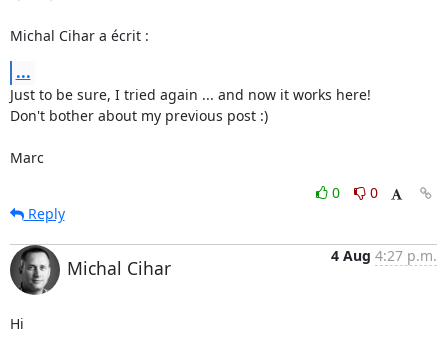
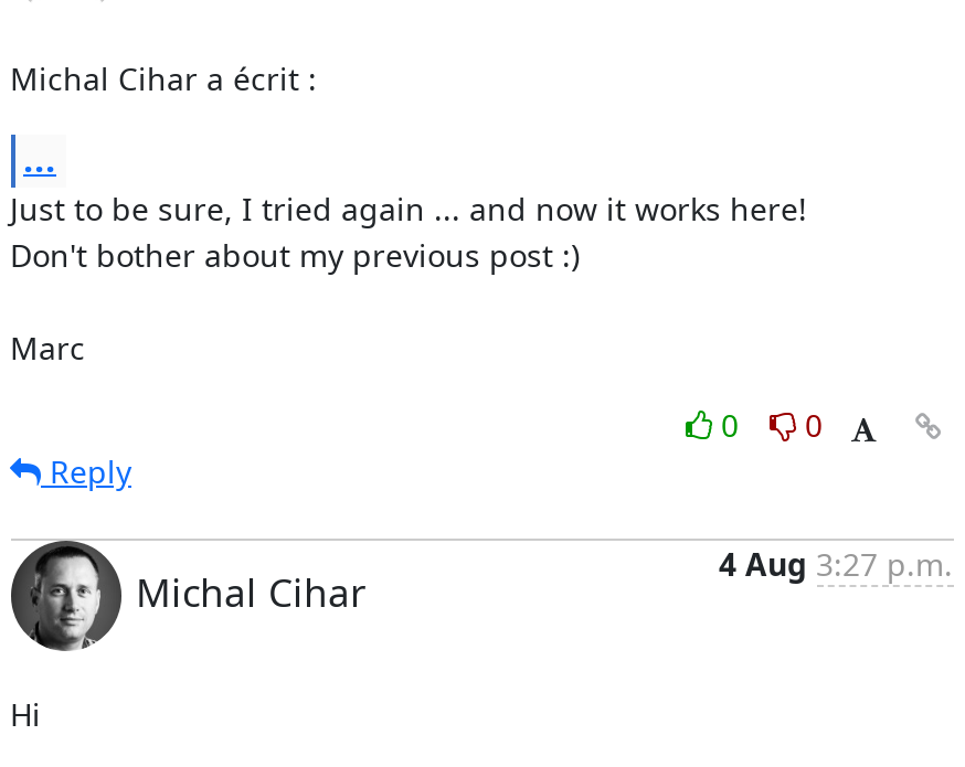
- 4 Aug 4:27 p.m.
+ 4 Aug 3:27 p.m.
